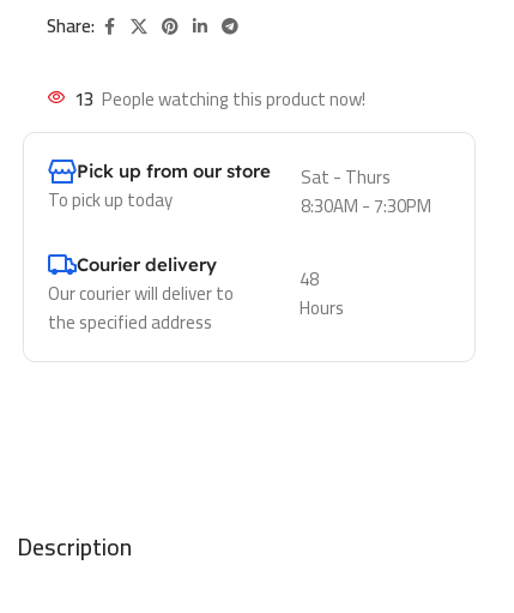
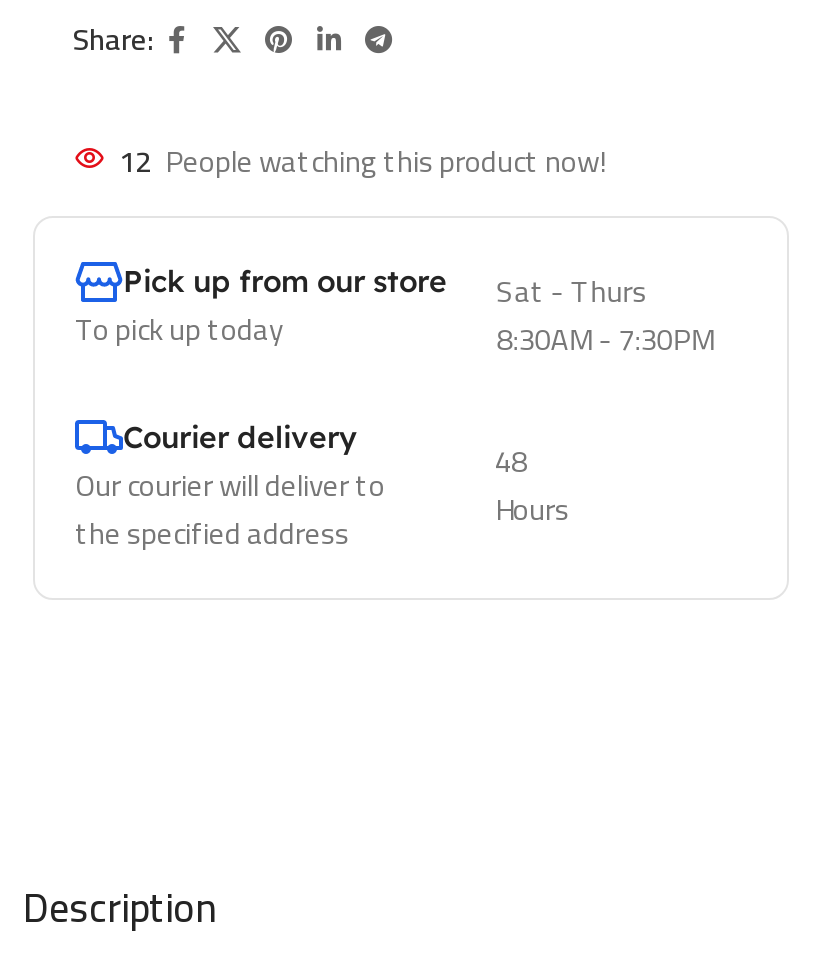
- 13 People watching this product now!
+ 12 People watching this product now!
